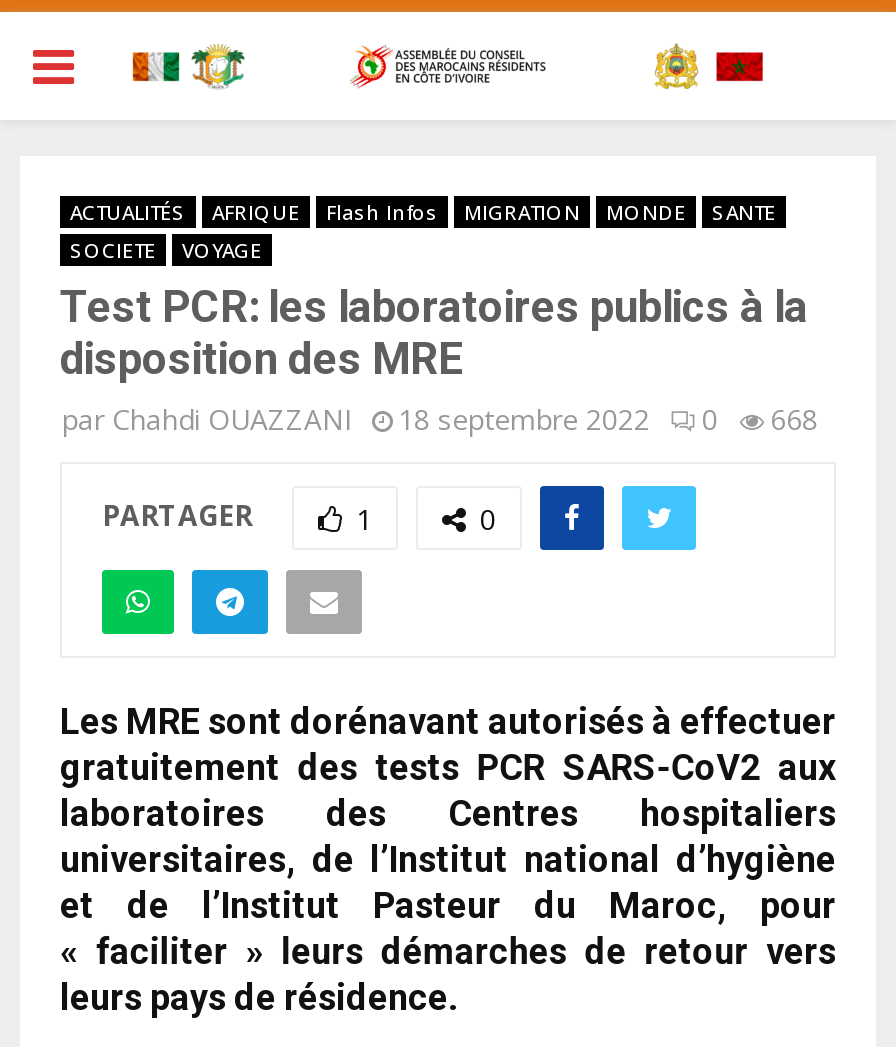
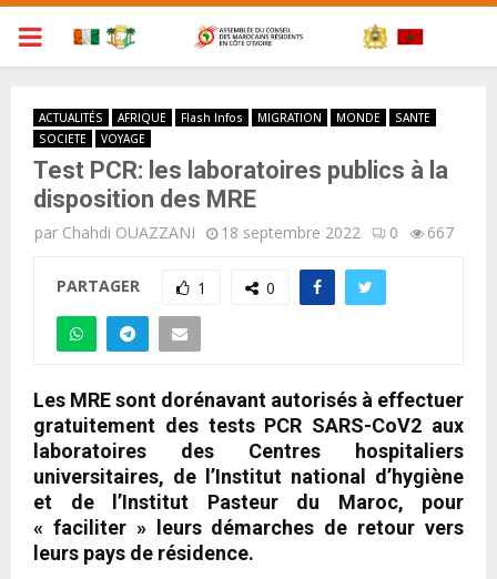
- par Chahdi OUAZZANI 18 septembre 2022 0 668
+ par Chahdi OUAZZANI 18 septembre 2022 0 667
